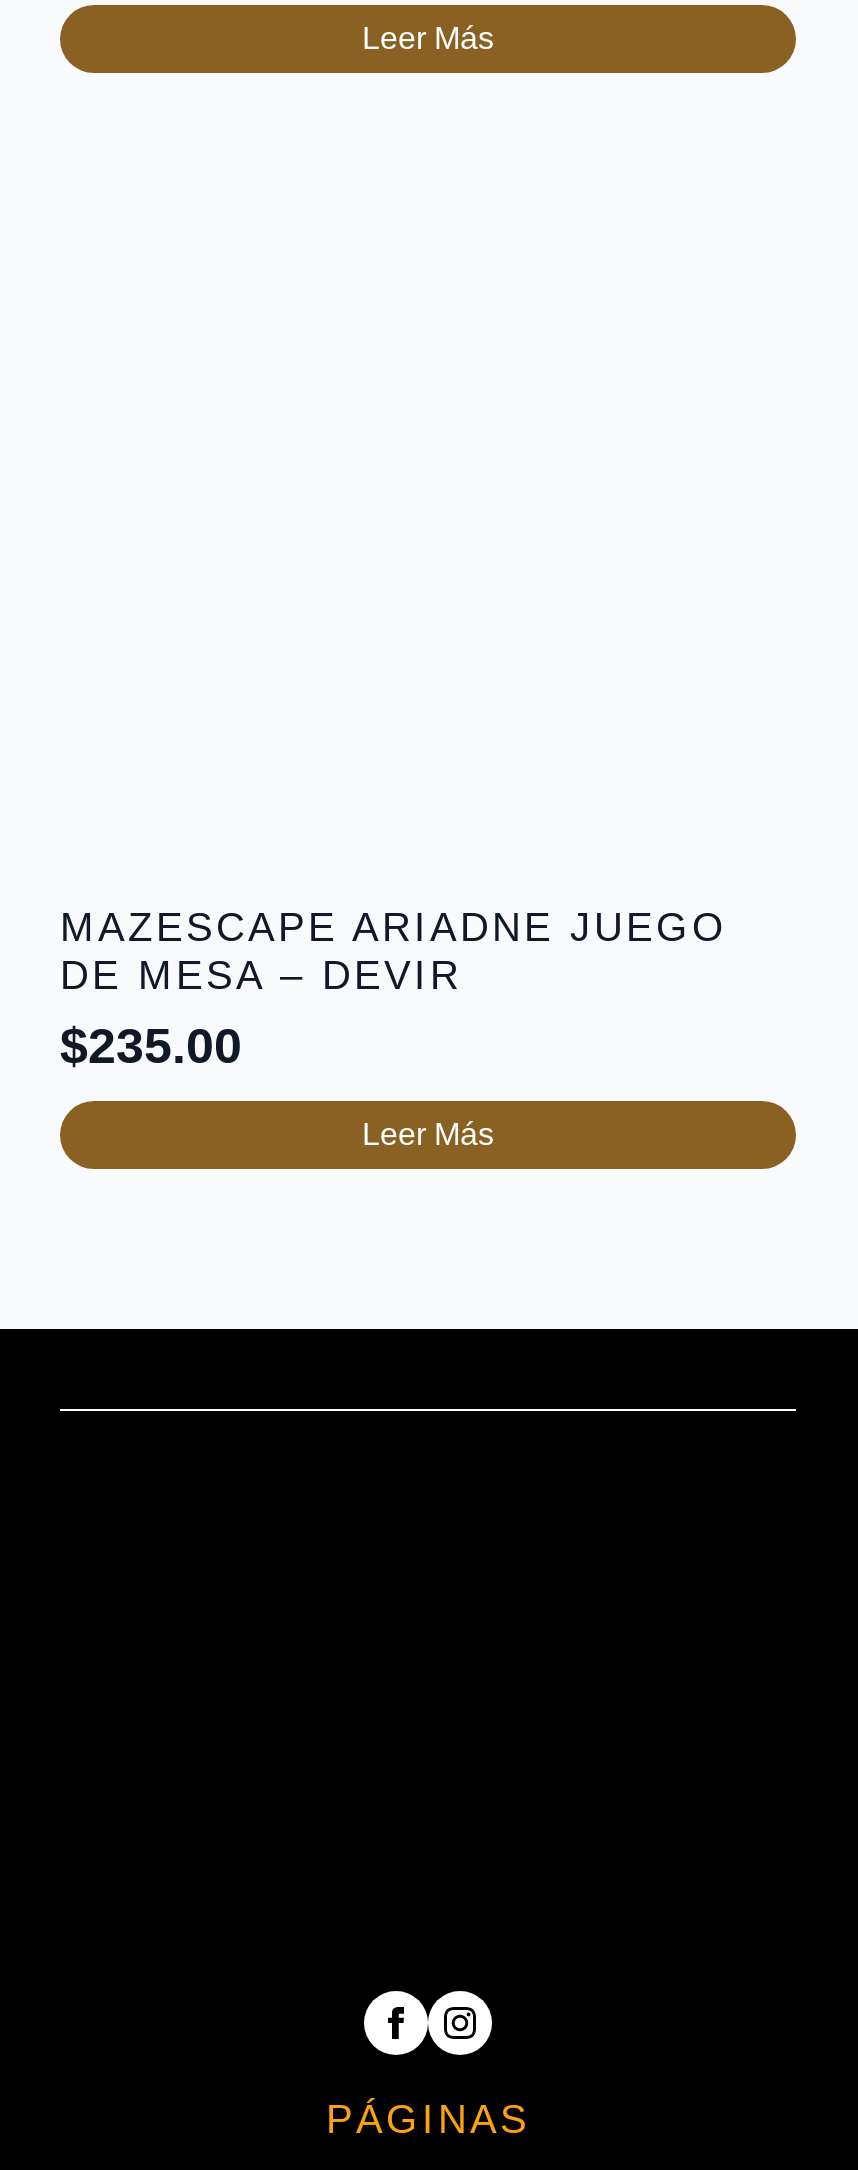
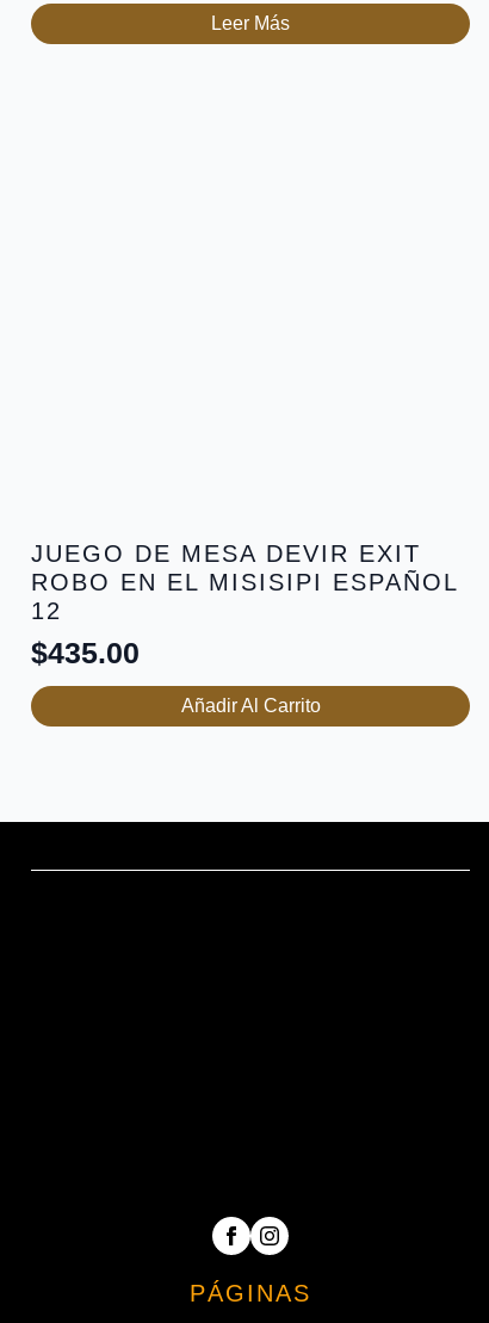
- MAZESCAPE ARIADNE JUEGO
- DE MESA – DEVIR
- $235.00
+ JUEGO DE MESA DEVIR EXIT
+ ROBO EN EL MISISIPI ESPAÑOL
+ 12
+ $435.00

- Leer Más
+ Añadir Al Carrito
